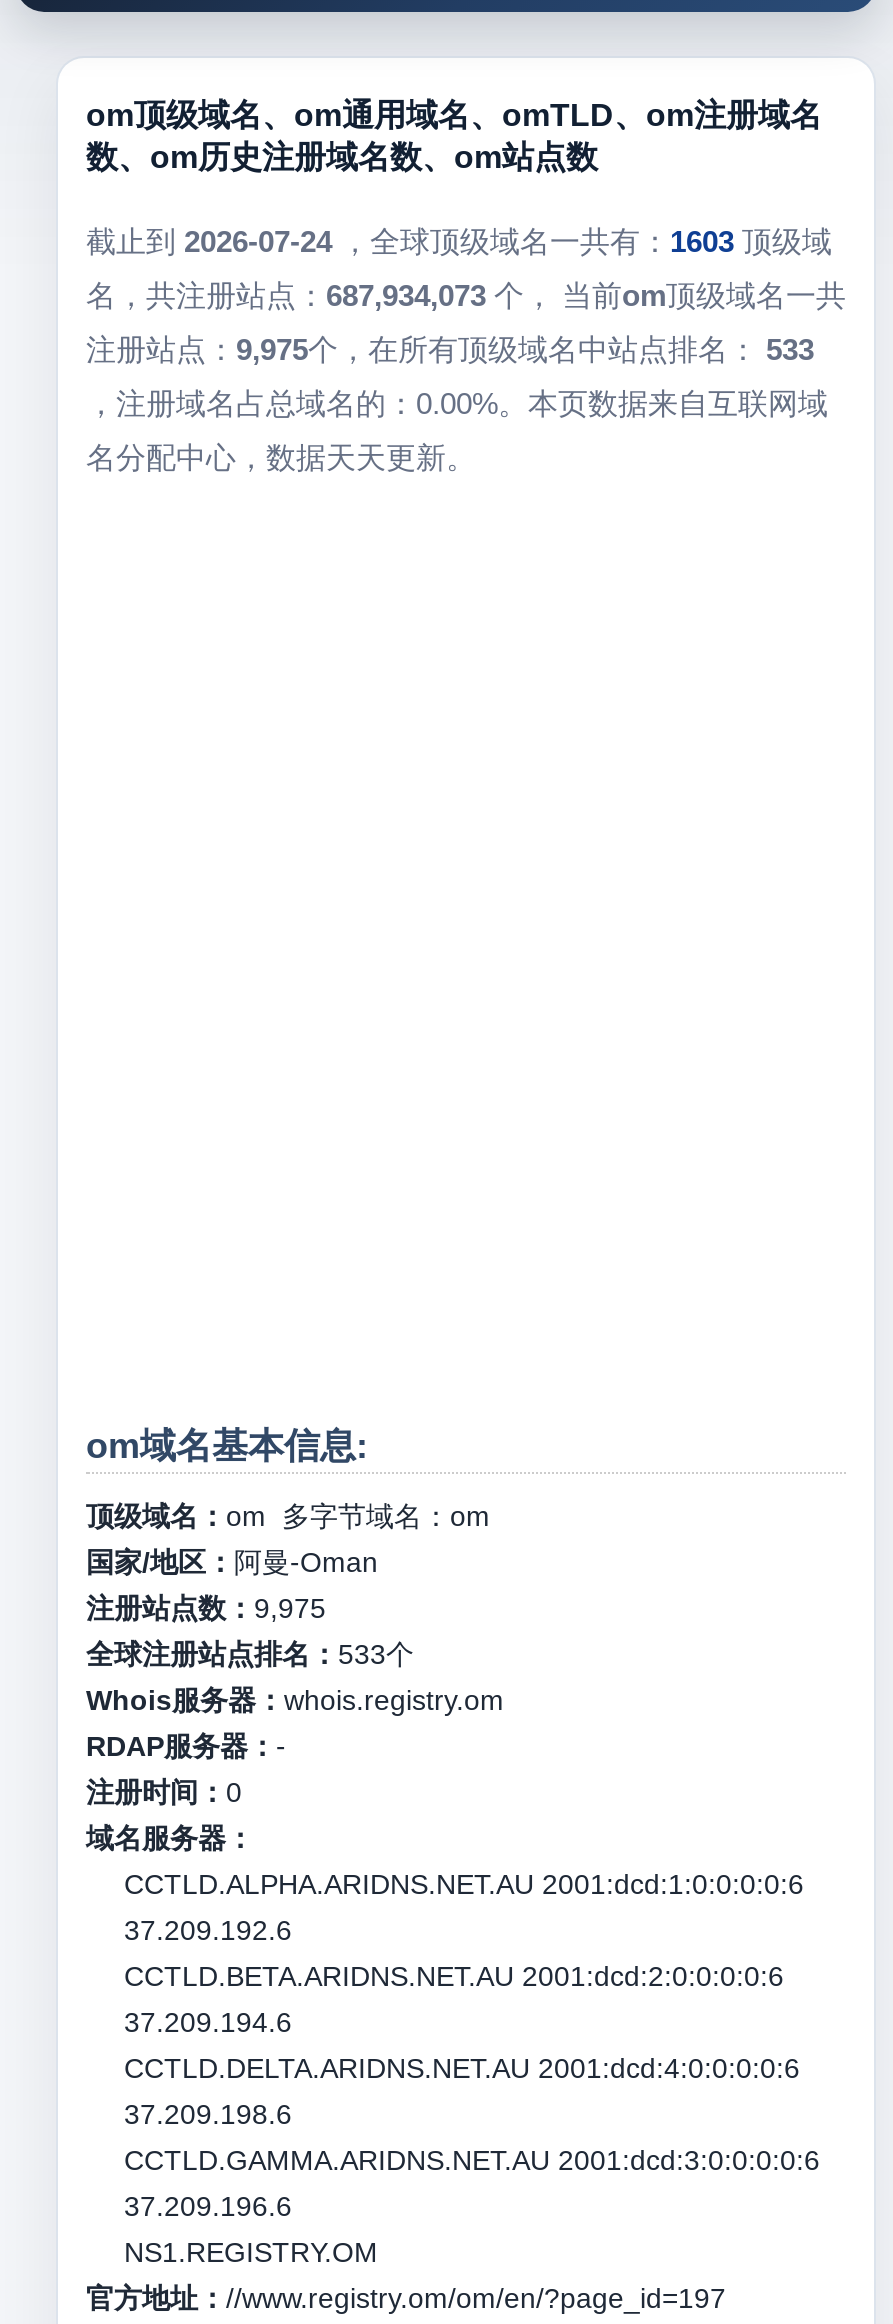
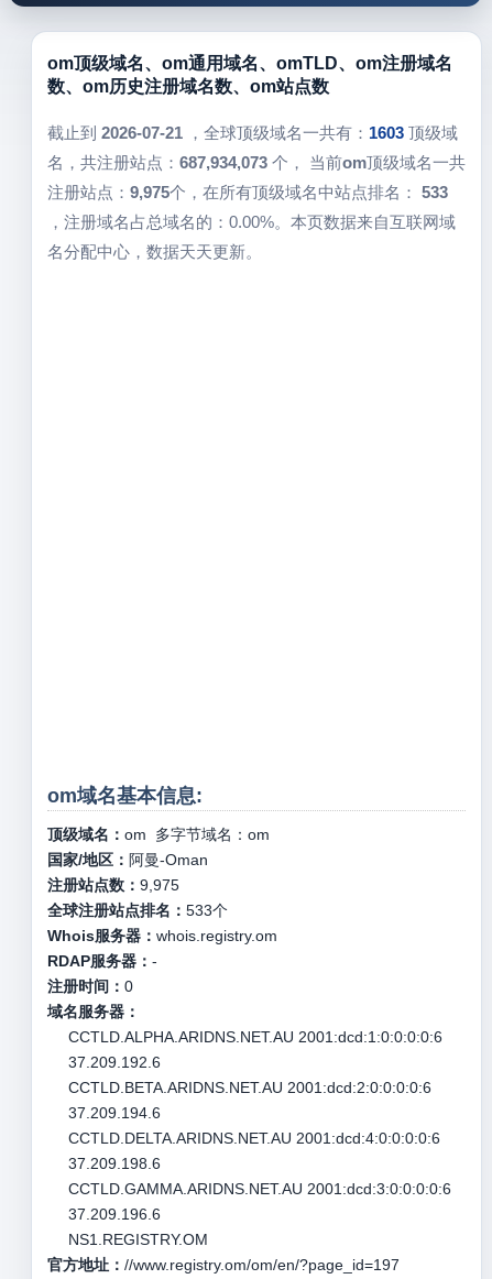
- 截止到2026-07-24，全球顶级域名一共有：1603顶级域
+ 截止到2026-07-21，全球顶级域名一共有：1603顶级域
